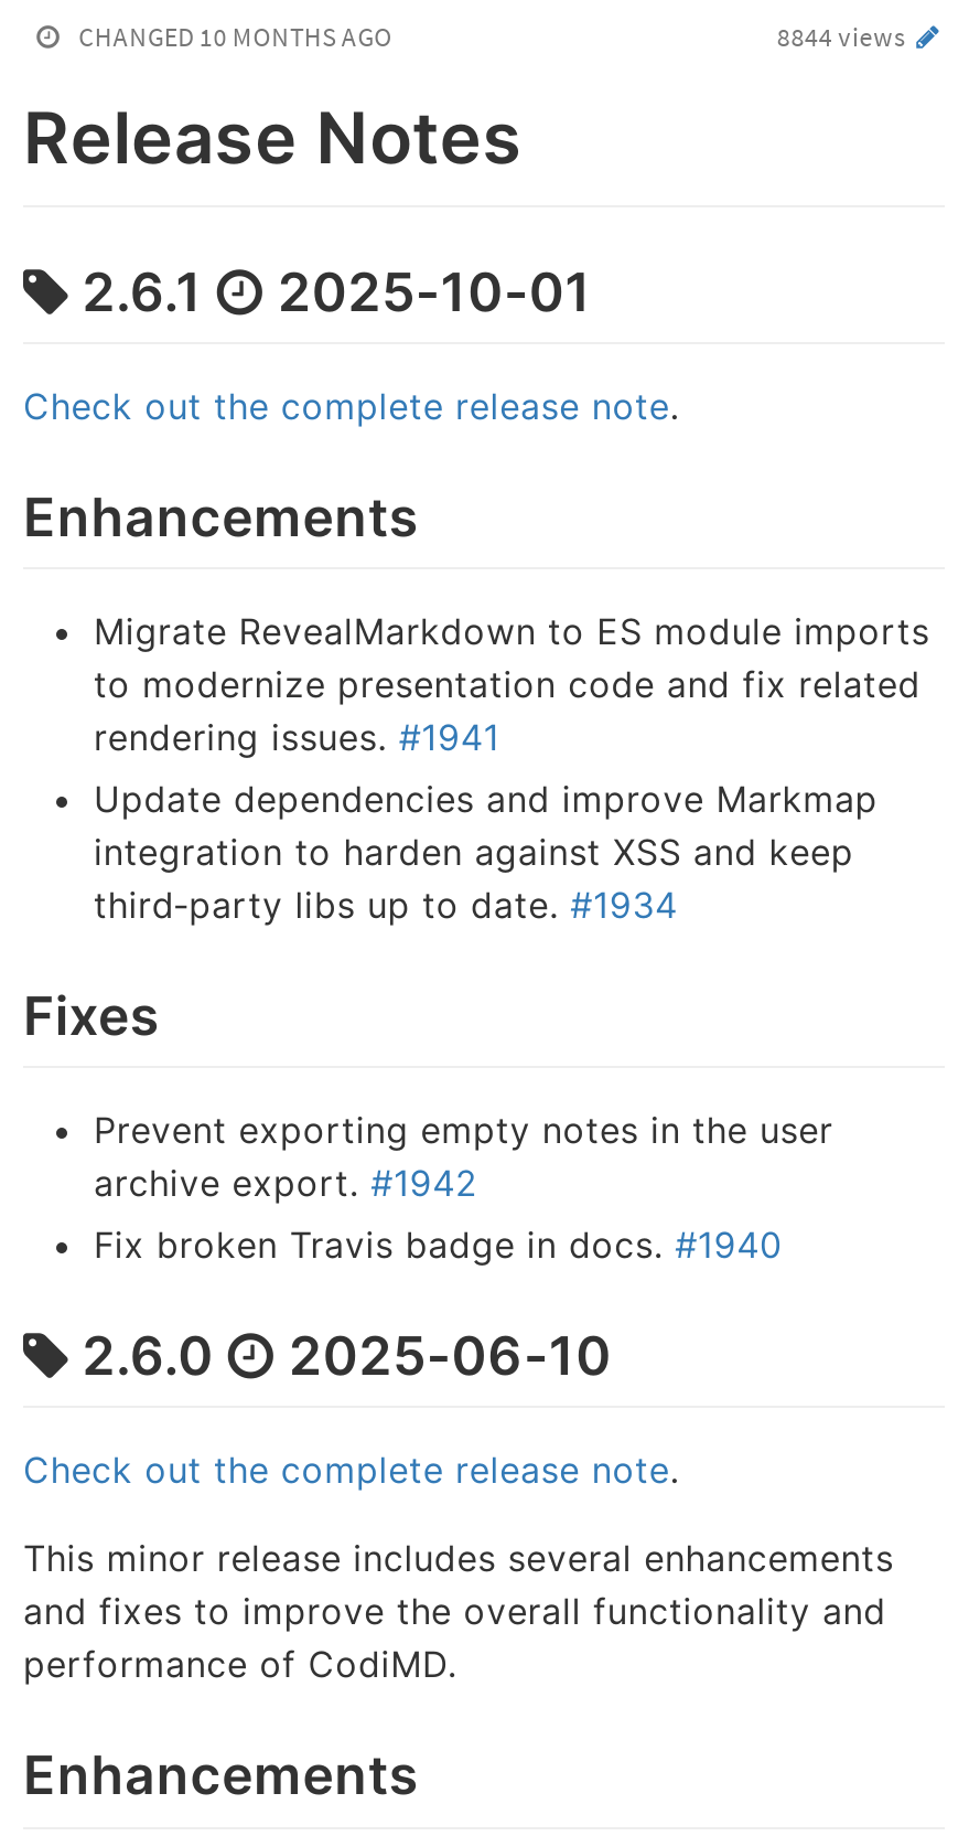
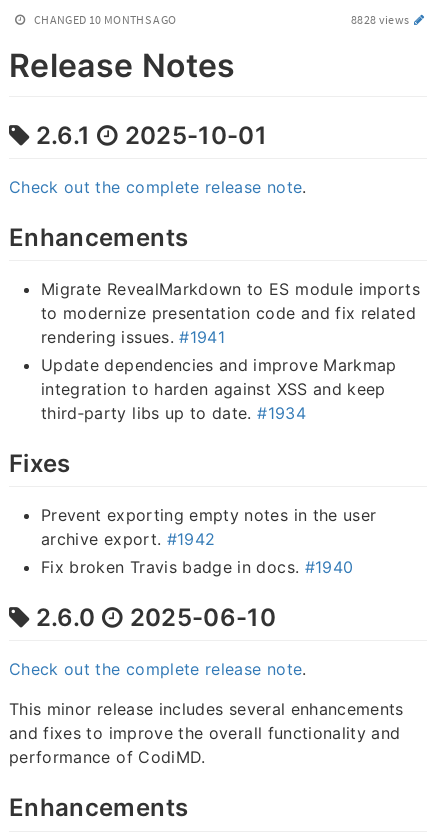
- 8844 views
+ 8828 views
